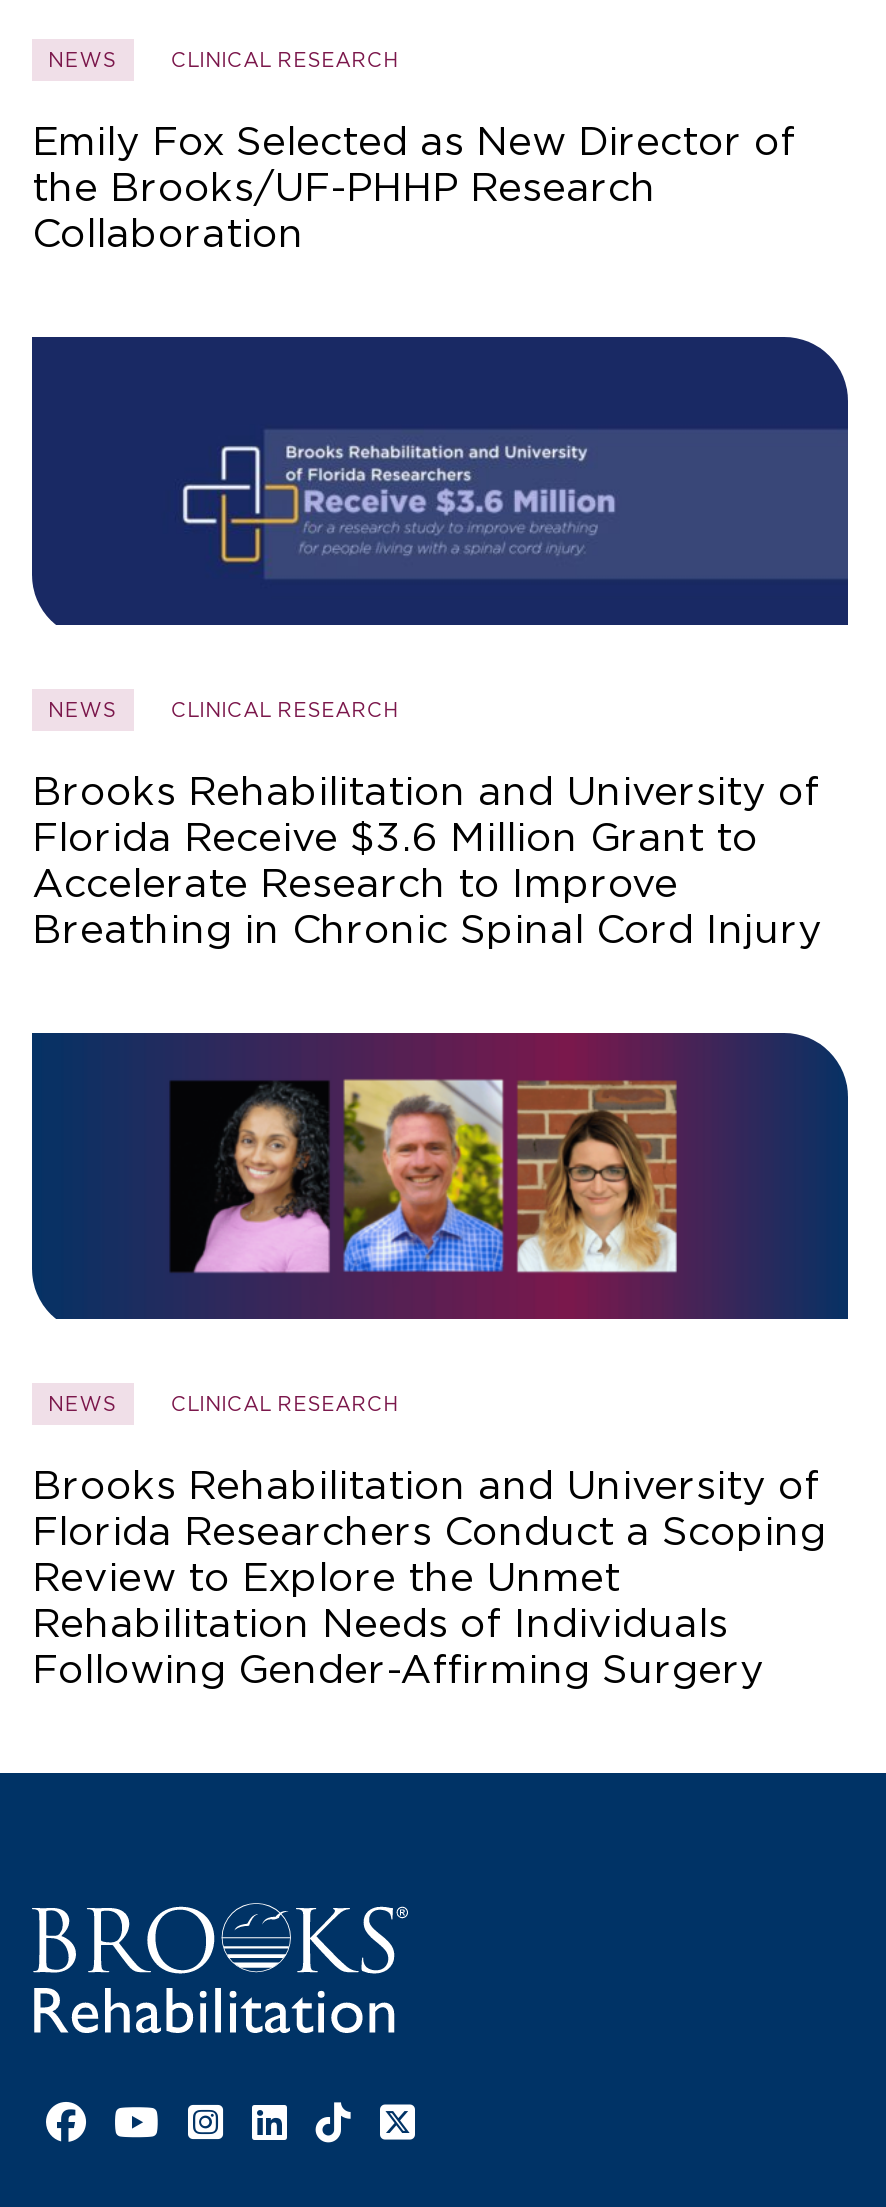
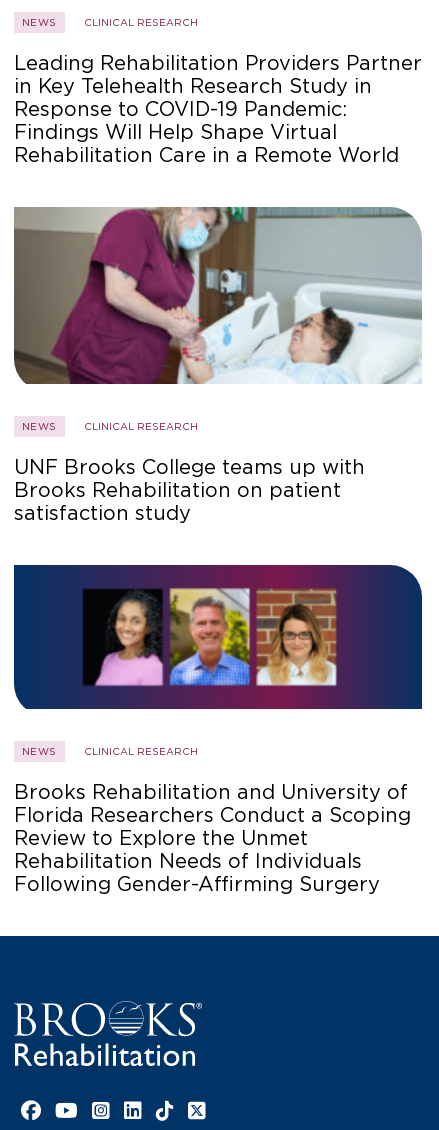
- Emily Fox Selected as New Director of
- the Brooks/UF-PHHP Research
- Collaboration
+ Leading Rehabilitation Providers Partner
+ in Key Telehealth Research Study in
+ Response to COVID-19 Pandemic:
+ Findings Will Help Shape Virtual
+ Rehabilitation Care in a Remote World

- [image]
+ [image]

moved down: NEWS | CLINICAL RESEARCH

- Brooks Rehabilitation and University of
- Florida Receive $3.6 Million Grant to
- Accelerate Research to Improve
- Breathing in Chronic Spinal Cord Injury
+ UNF Brooks College teams up with
+ Brooks Rehabilitation on patient
+ satisfaction study
